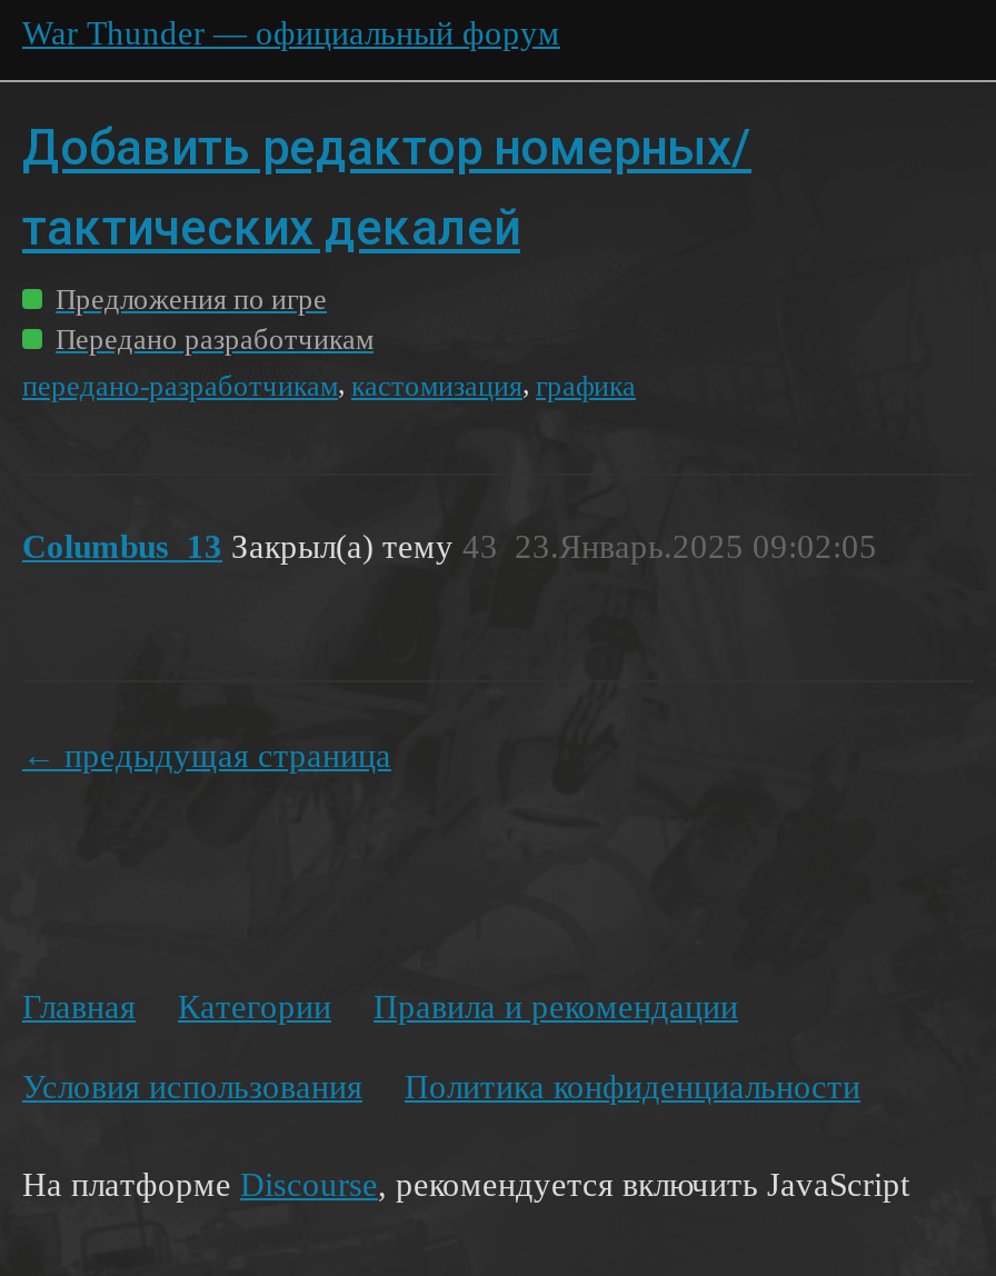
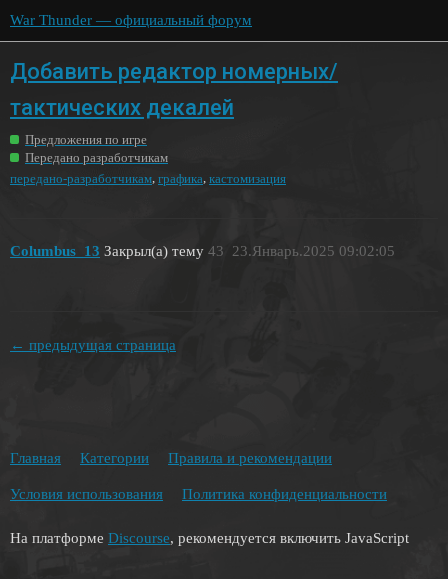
- передано-разработчикам, кастомизация, графика
+ передано-разработчикам, графика, кастомизация
